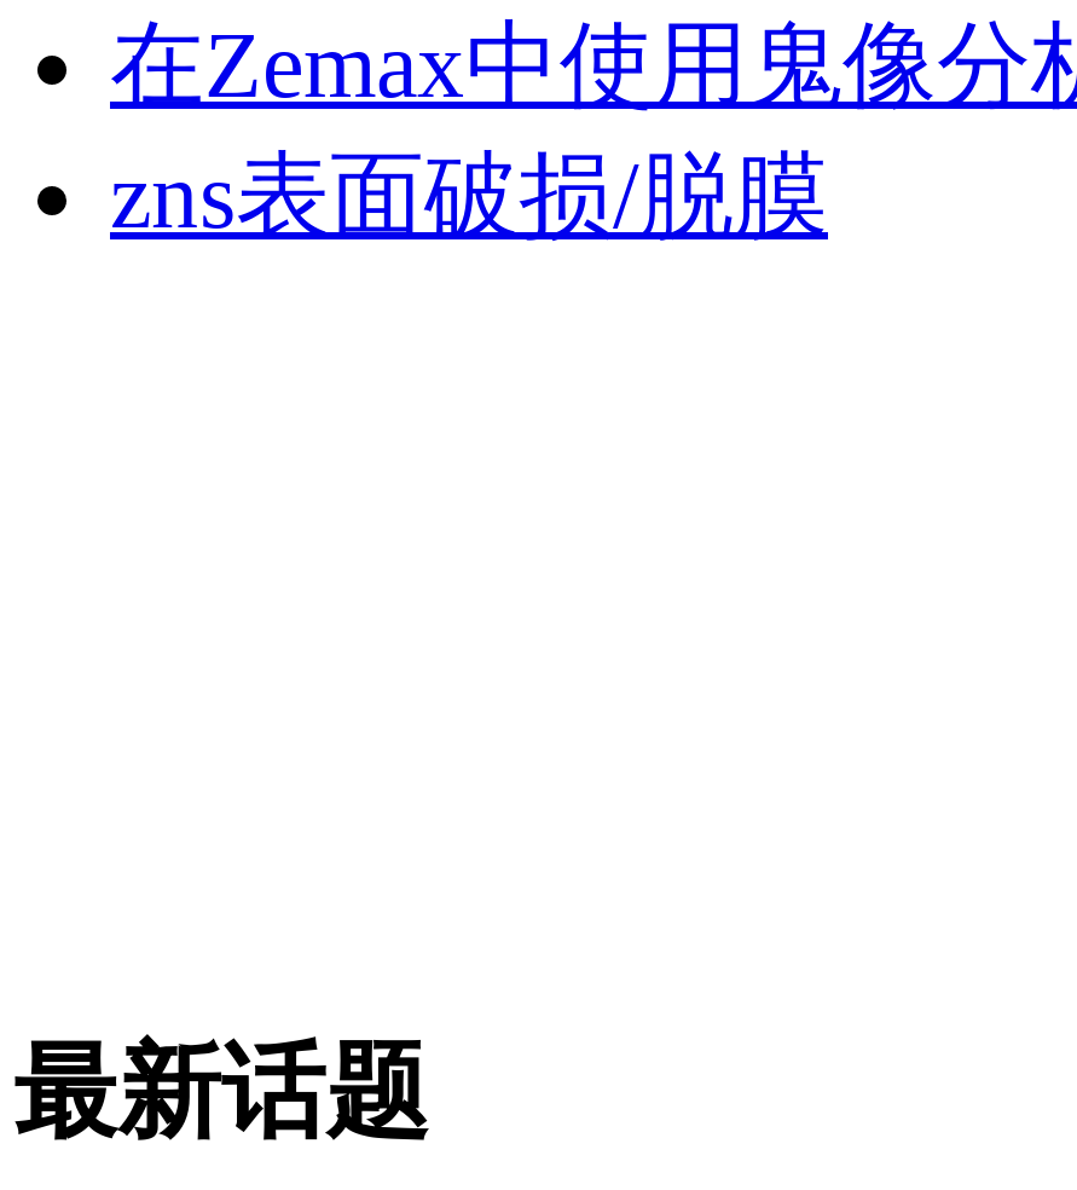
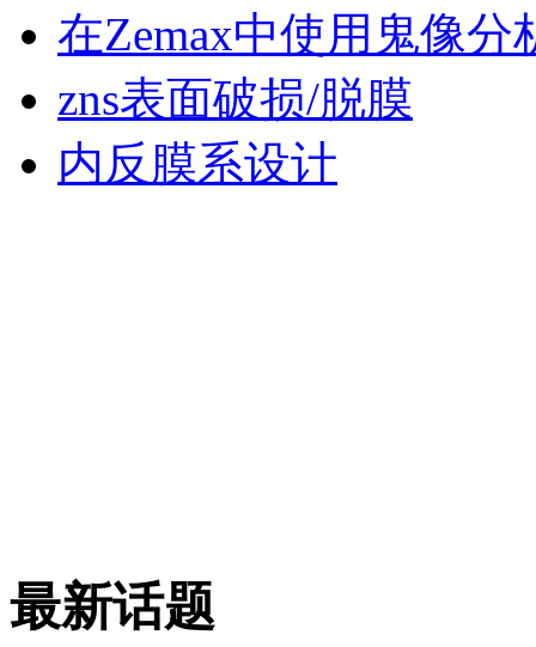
+ 内反膜系设计
